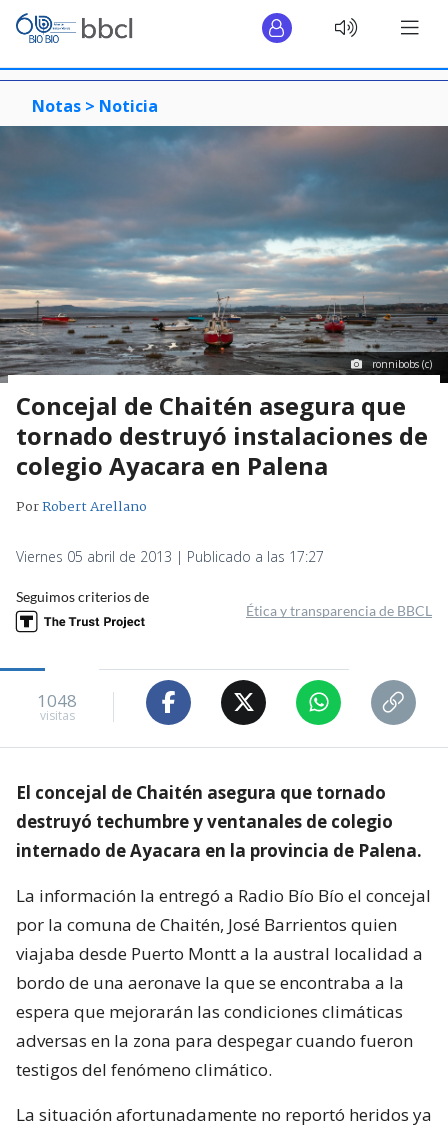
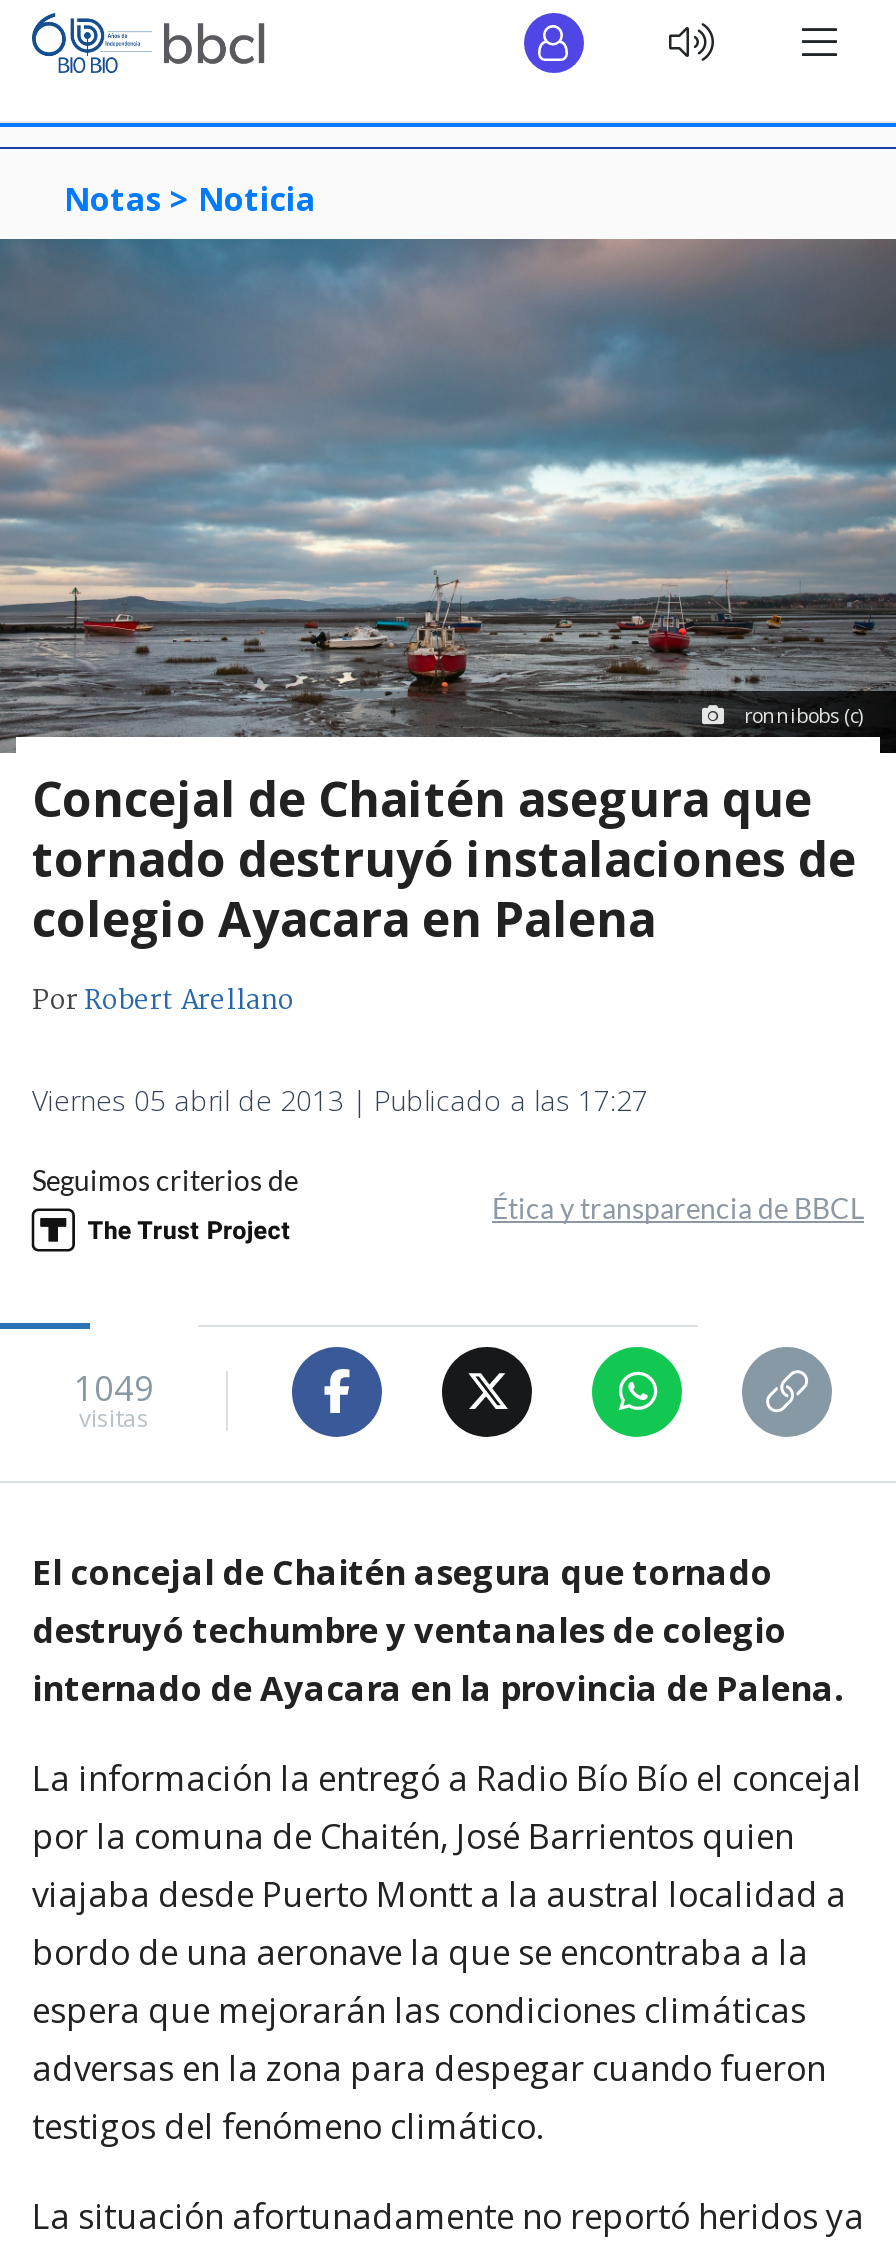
- 1048
+ 1049
